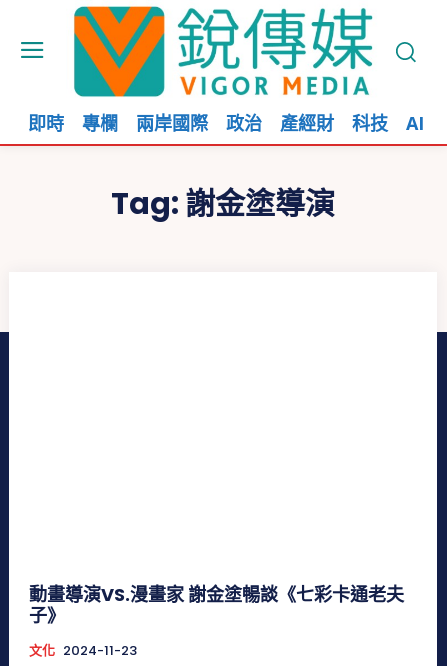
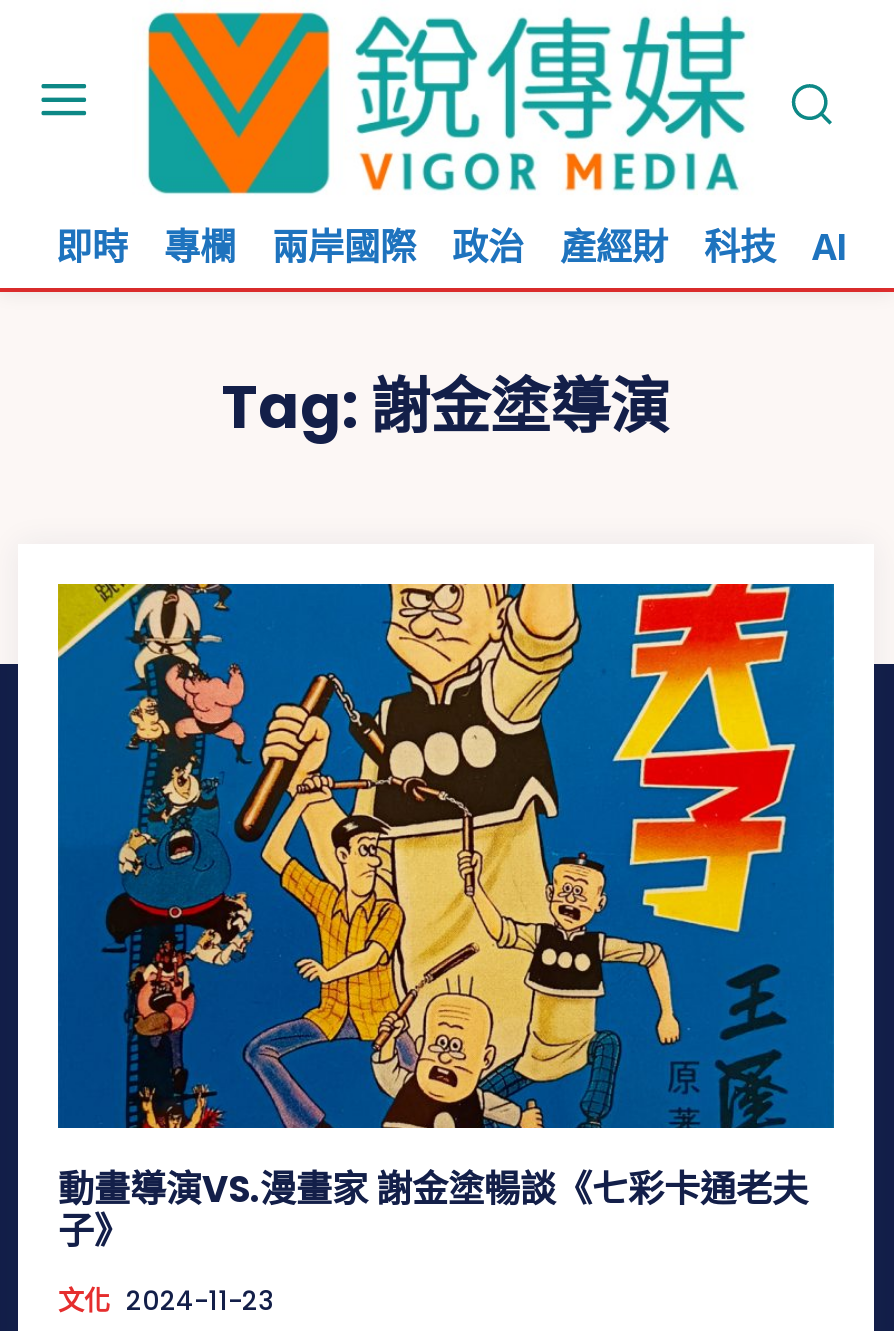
+ [image]
